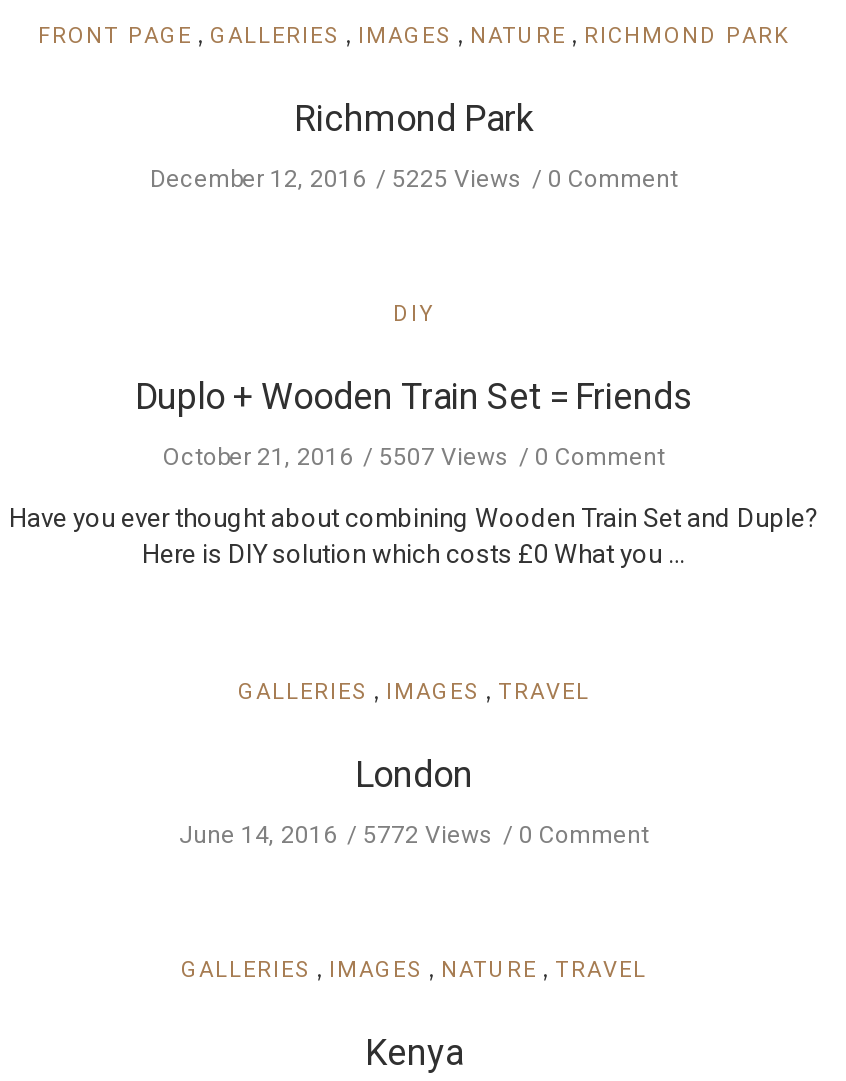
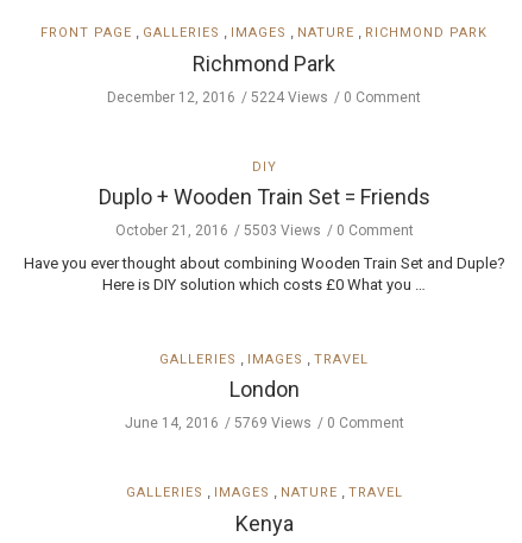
- December 12, 2016 5225 Views 0 Comment
+ December 12, 2016 5224 Views 0 Comment

- October 21, 2016 5507 Views 0 Comment
+ October 21, 2016 5503 Views 0 Comment

- June 14, 2016 5772 Views 0 Comment
+ June 14, 2016 5769 Views 0 Comment
